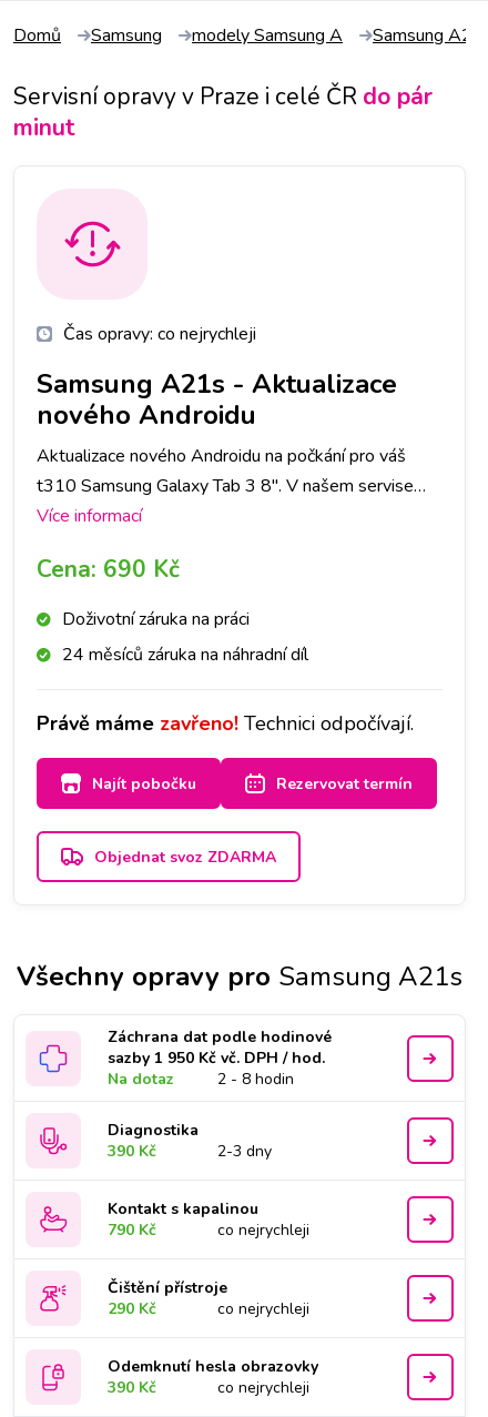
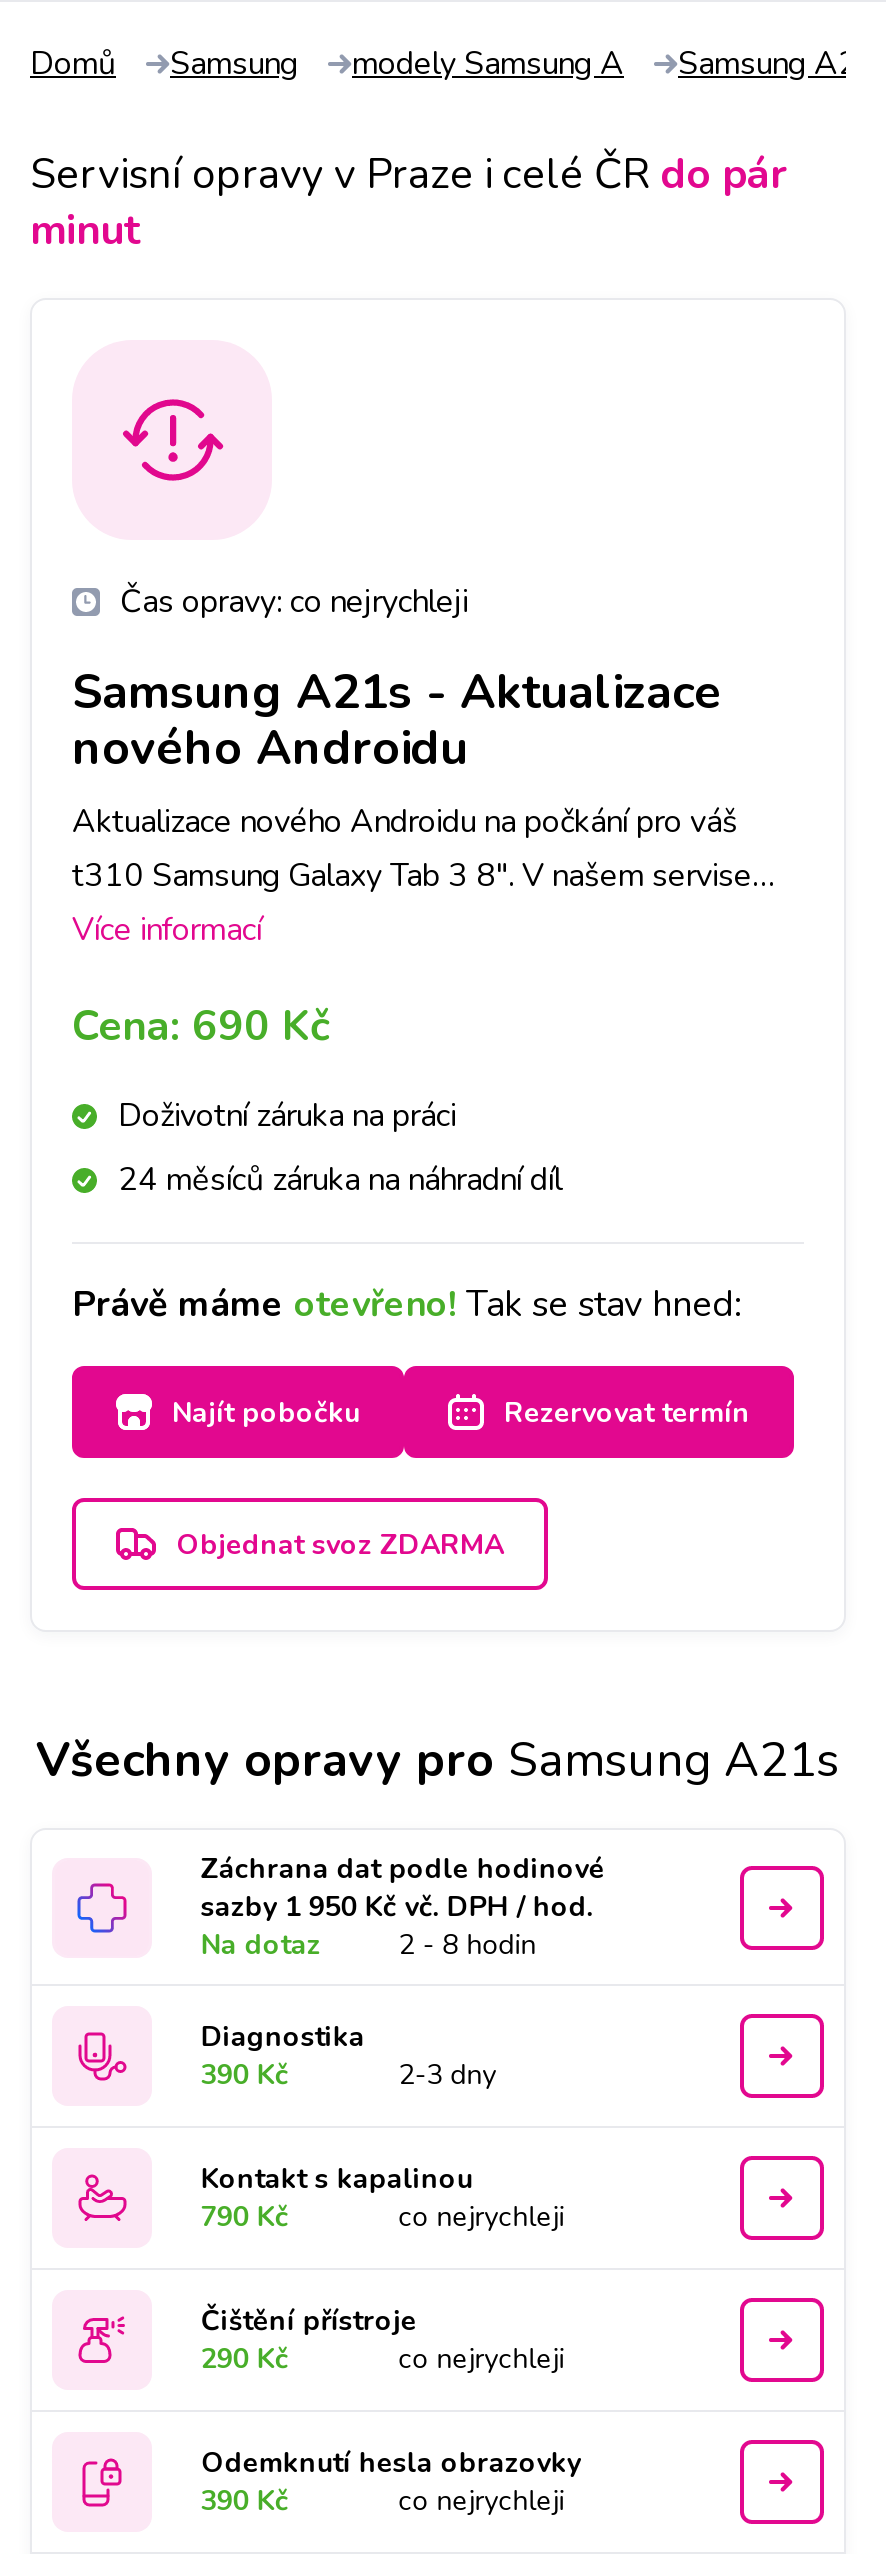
- Právě máme zavřeno! Technici odpočívají.
+ Právě máme otevřeno! Tak se stav hned:
